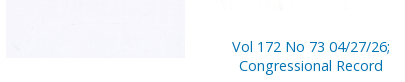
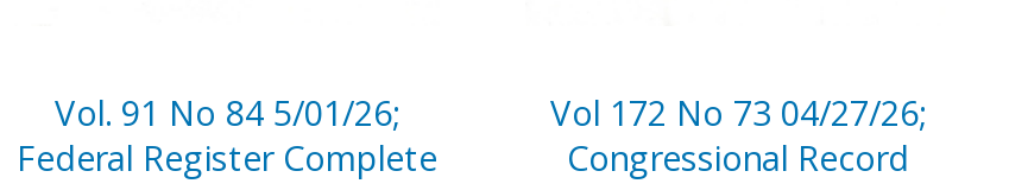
+ Vol. 91 No 84 5/01/26;
+ Federal Register Complete
